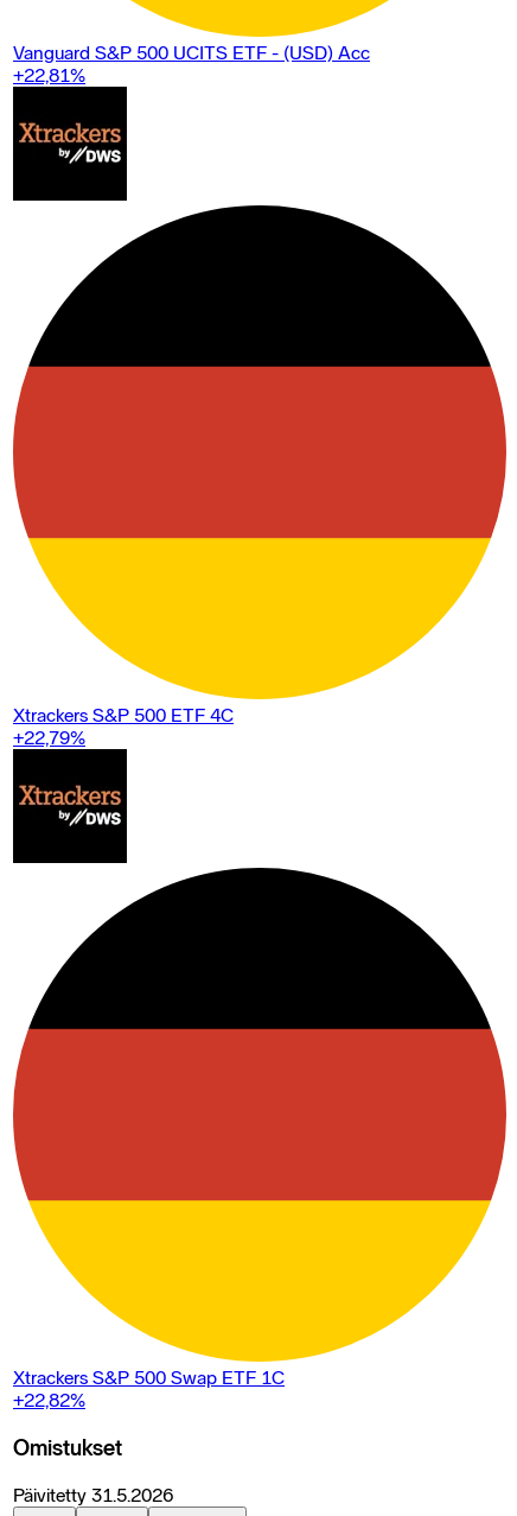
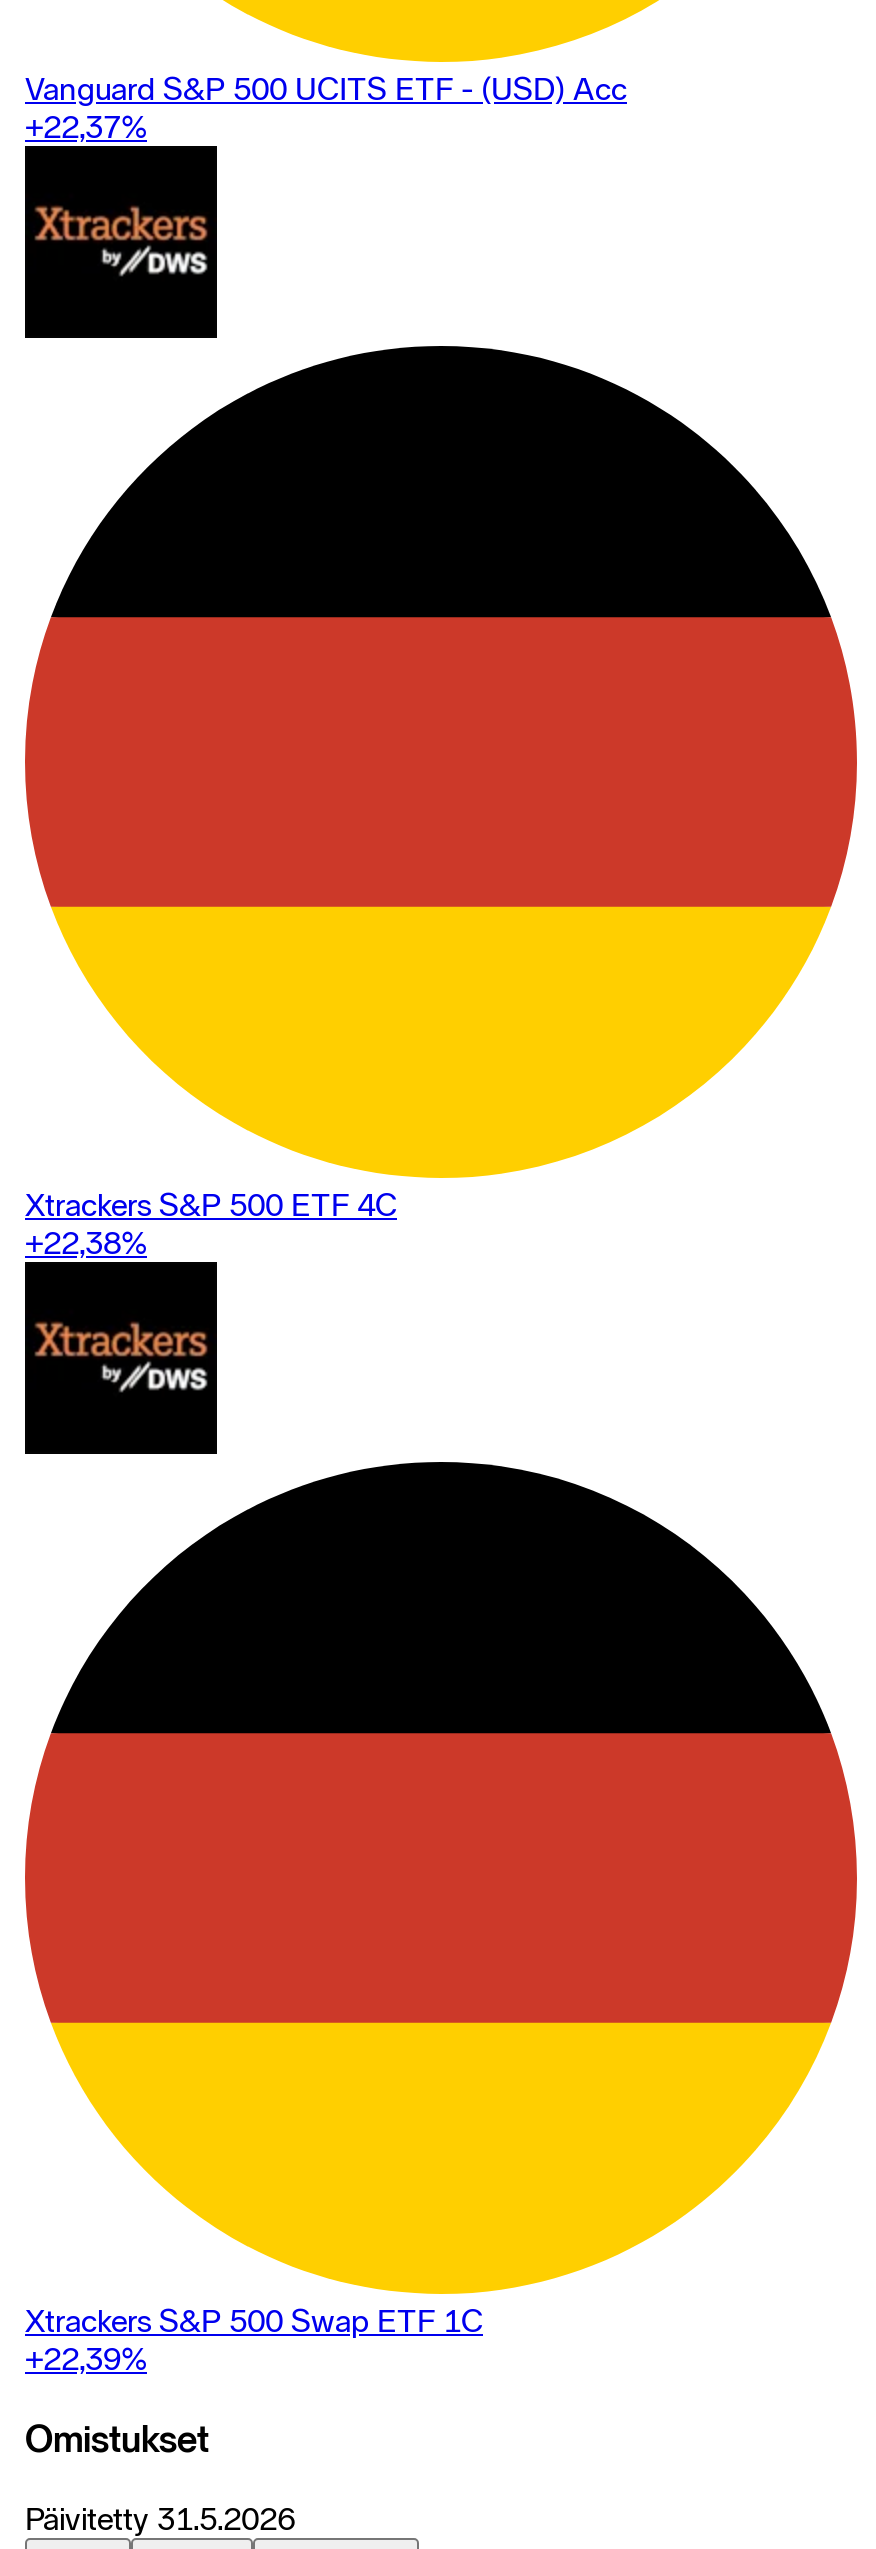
- +22,81%
+ +22,37%

- +22,79%
+ +22,38%

- +22,82%
+ +22,39%
